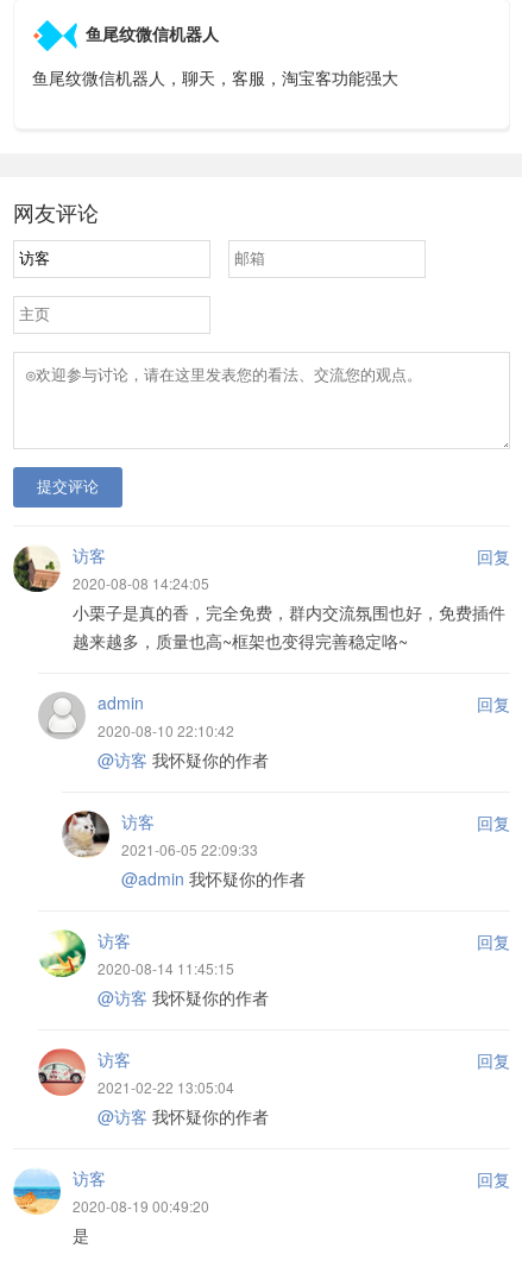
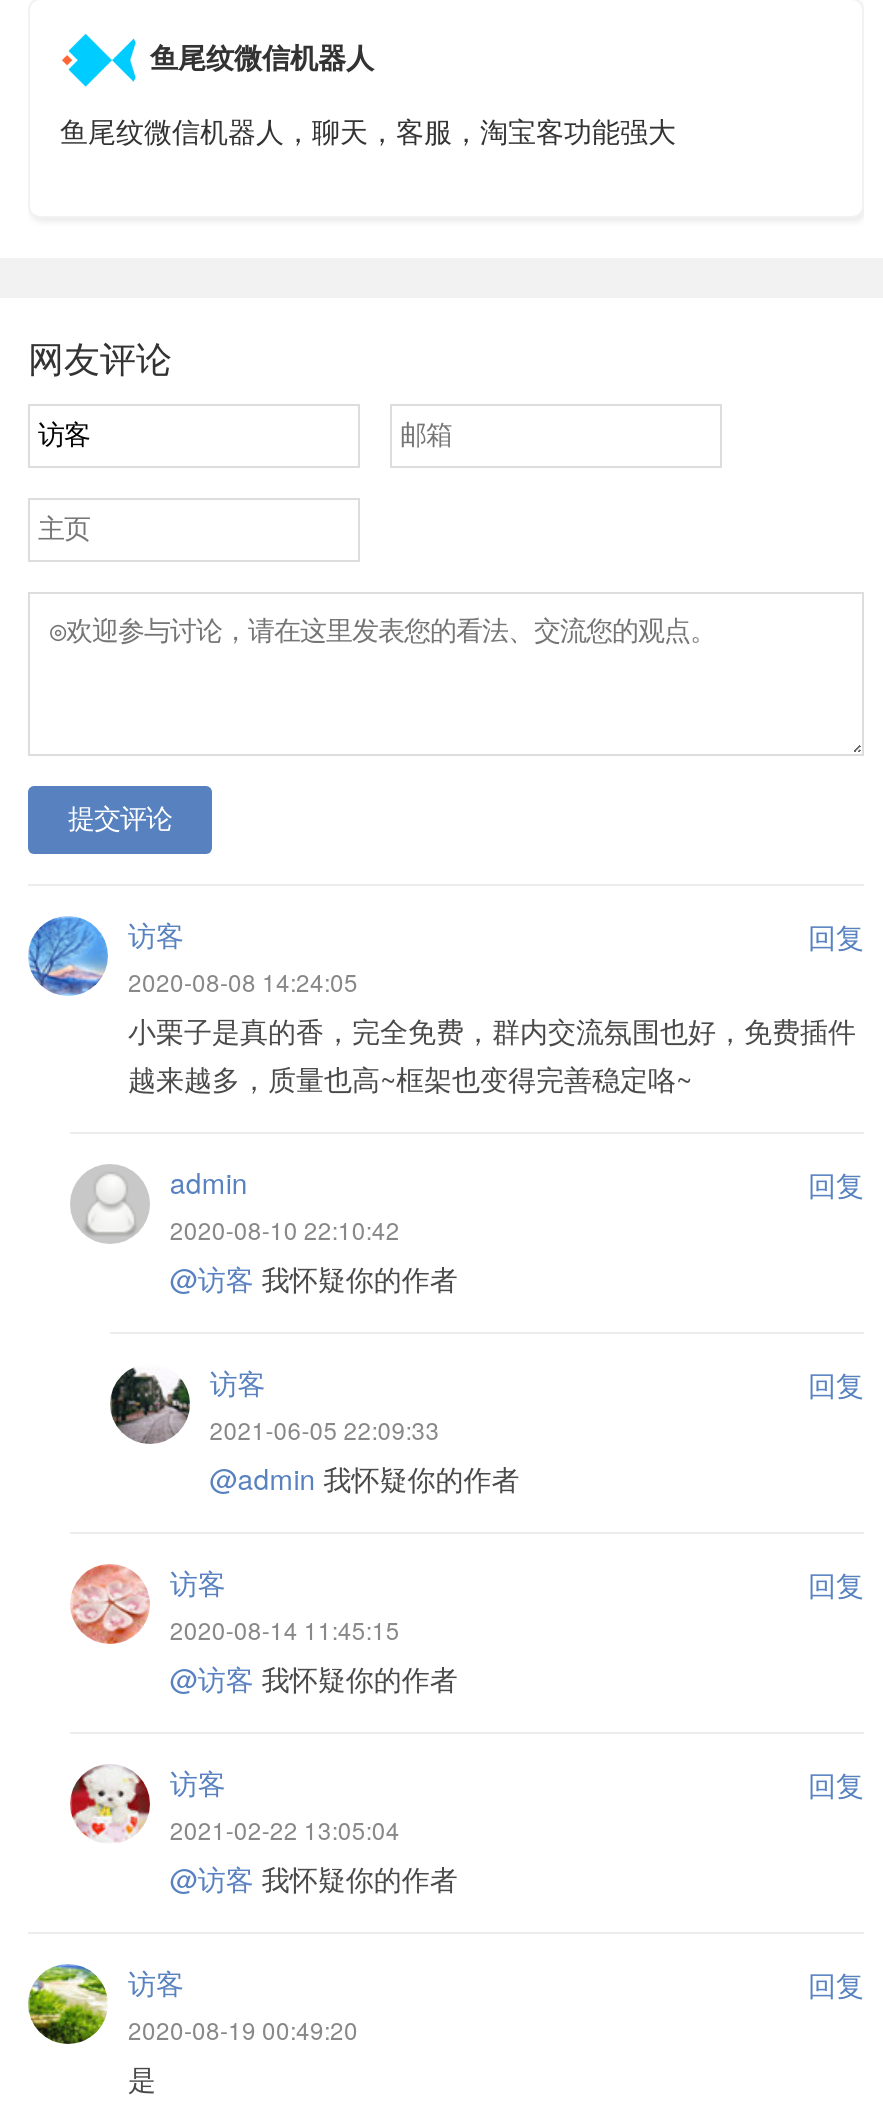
- [image]
+ [image]

- [image]
+ [image]

- [image]
+ [image]

- [image]
+ [image]

- [image]
+ [image]
